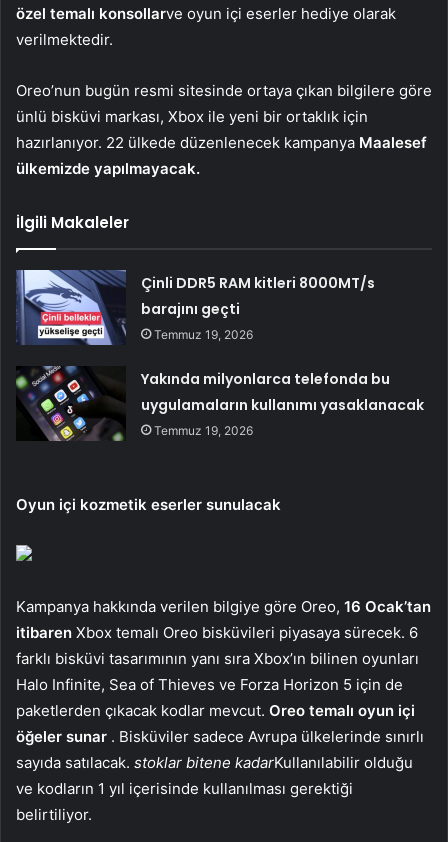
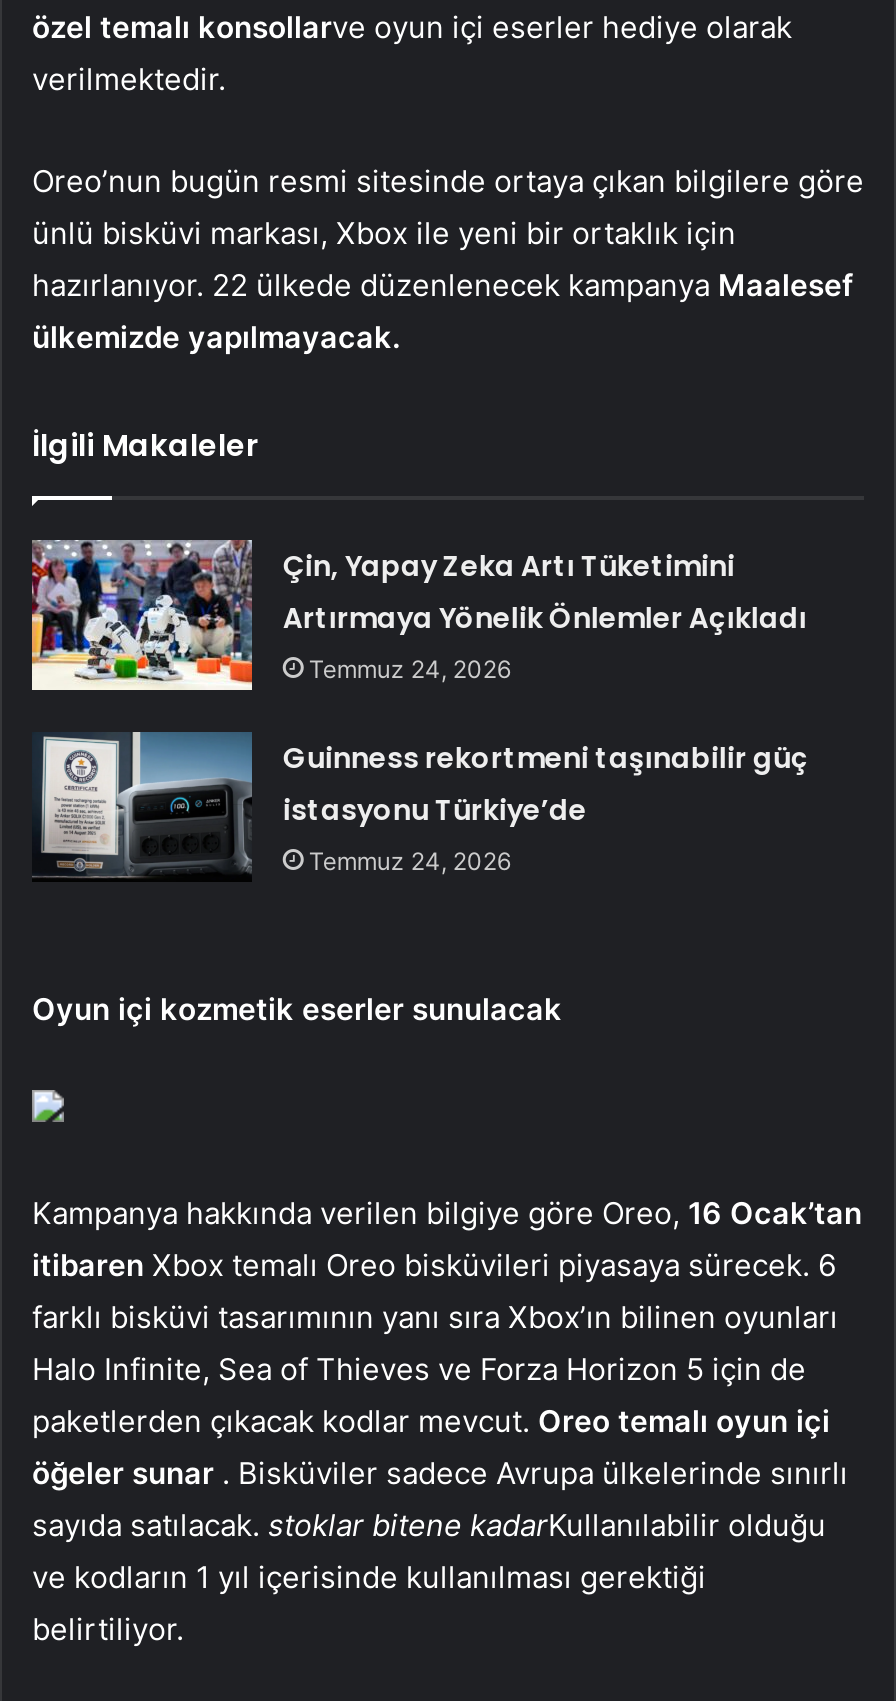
- [image]
- Çinli DDR5 RAM kitleri 8000MT/s
- barajını geçti
- Temmuz 19, 2026
+ [image]
+ Çin, Yapay Zeka Artı Tüketimini
+ Artırmaya Yönelik Önlemler Açıkladı
+ Temmuz 24, 2026

- [image]
- Yakında milyonlarca telefonda bu
- uygulamaların kullanımı yasaklanacak
- Temmuz 19, 2026
+ [image]
+ Guinness rekortmeni taşınabilir güç
+ istasyonu Türkiye’de
+ Temmuz 24, 2026
